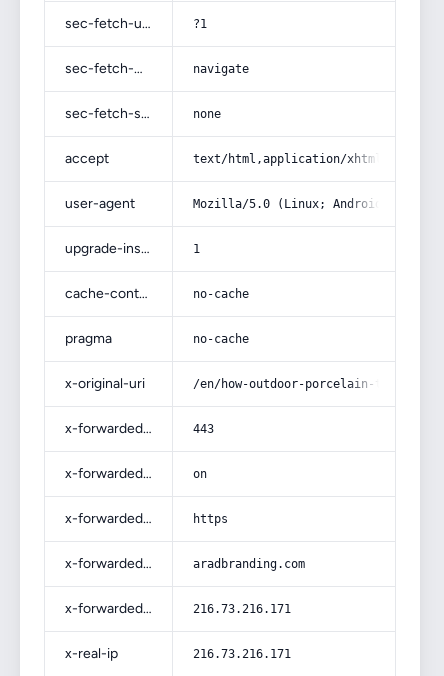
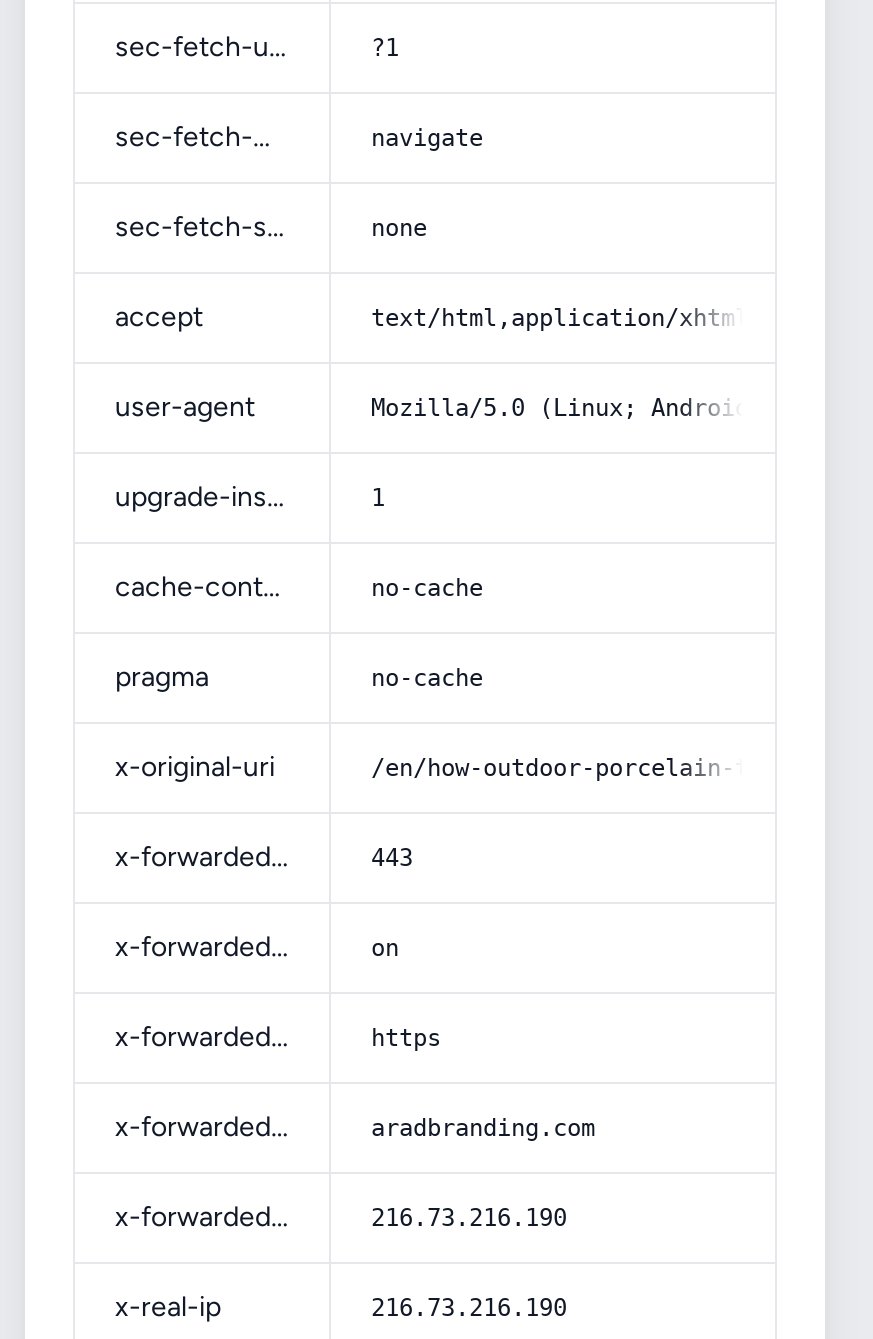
- 216.73.216.171
+ 216.73.216.190

- 216.73.216.171
+ 216.73.216.190
